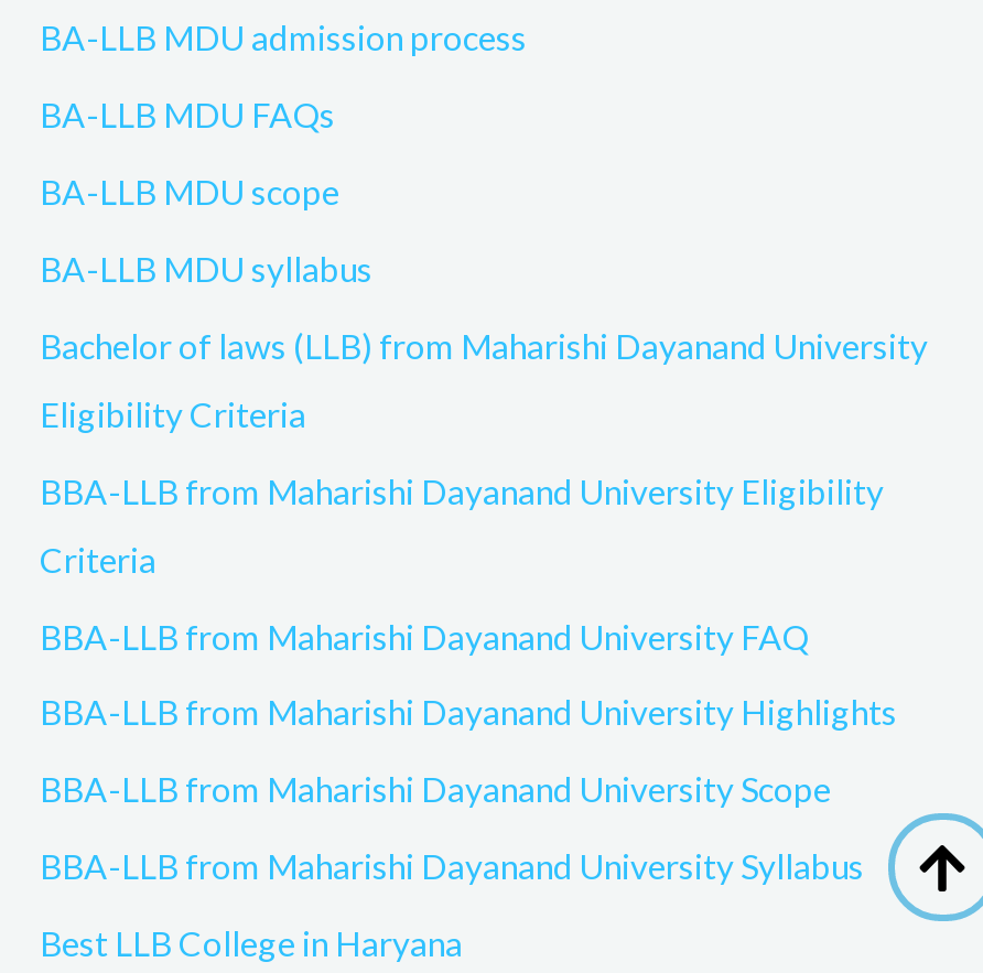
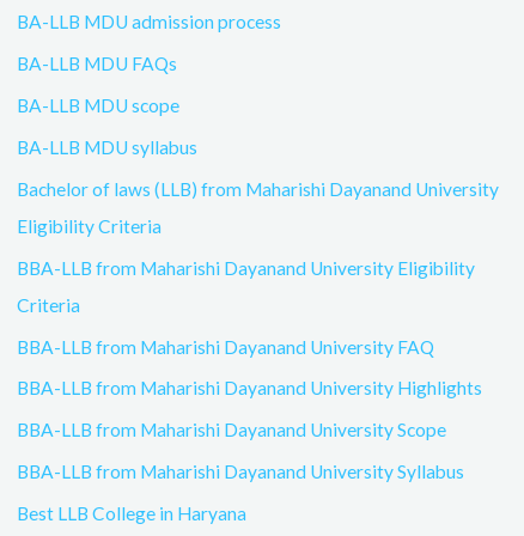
- [image]
